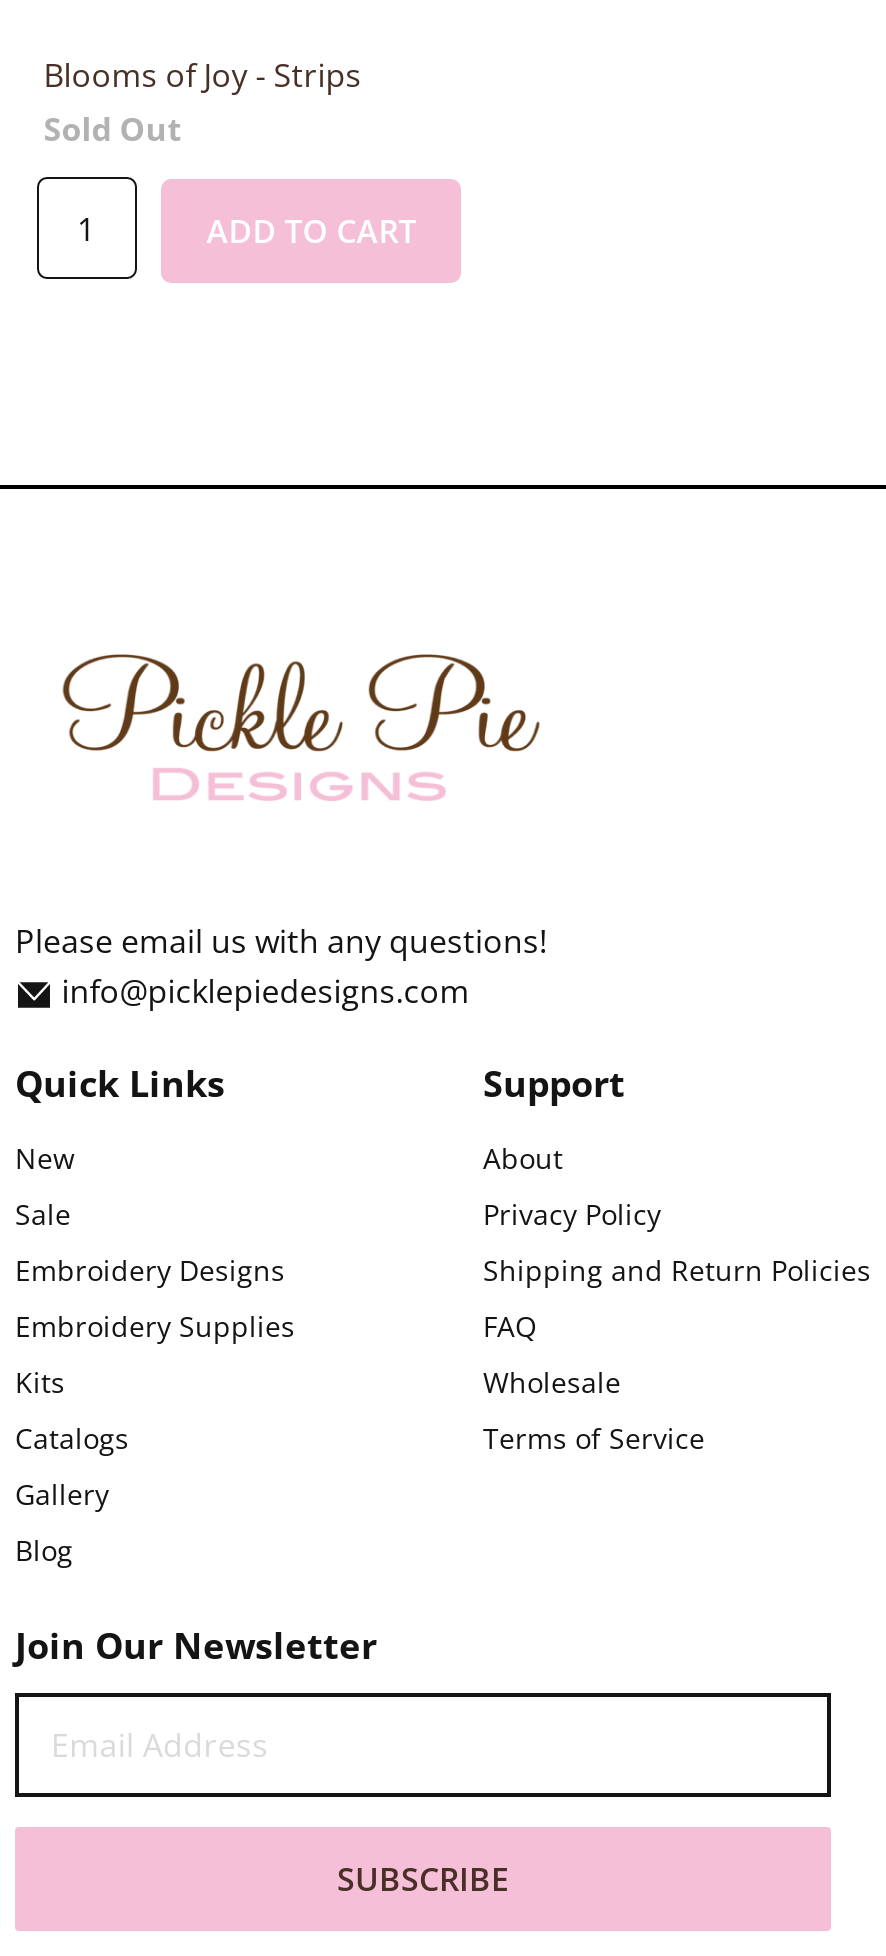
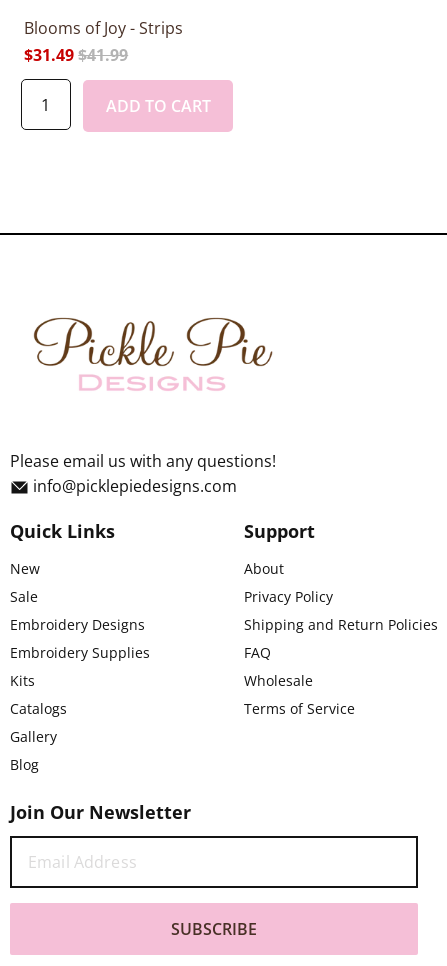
- Sold Out
+ $31.49 $41.99
